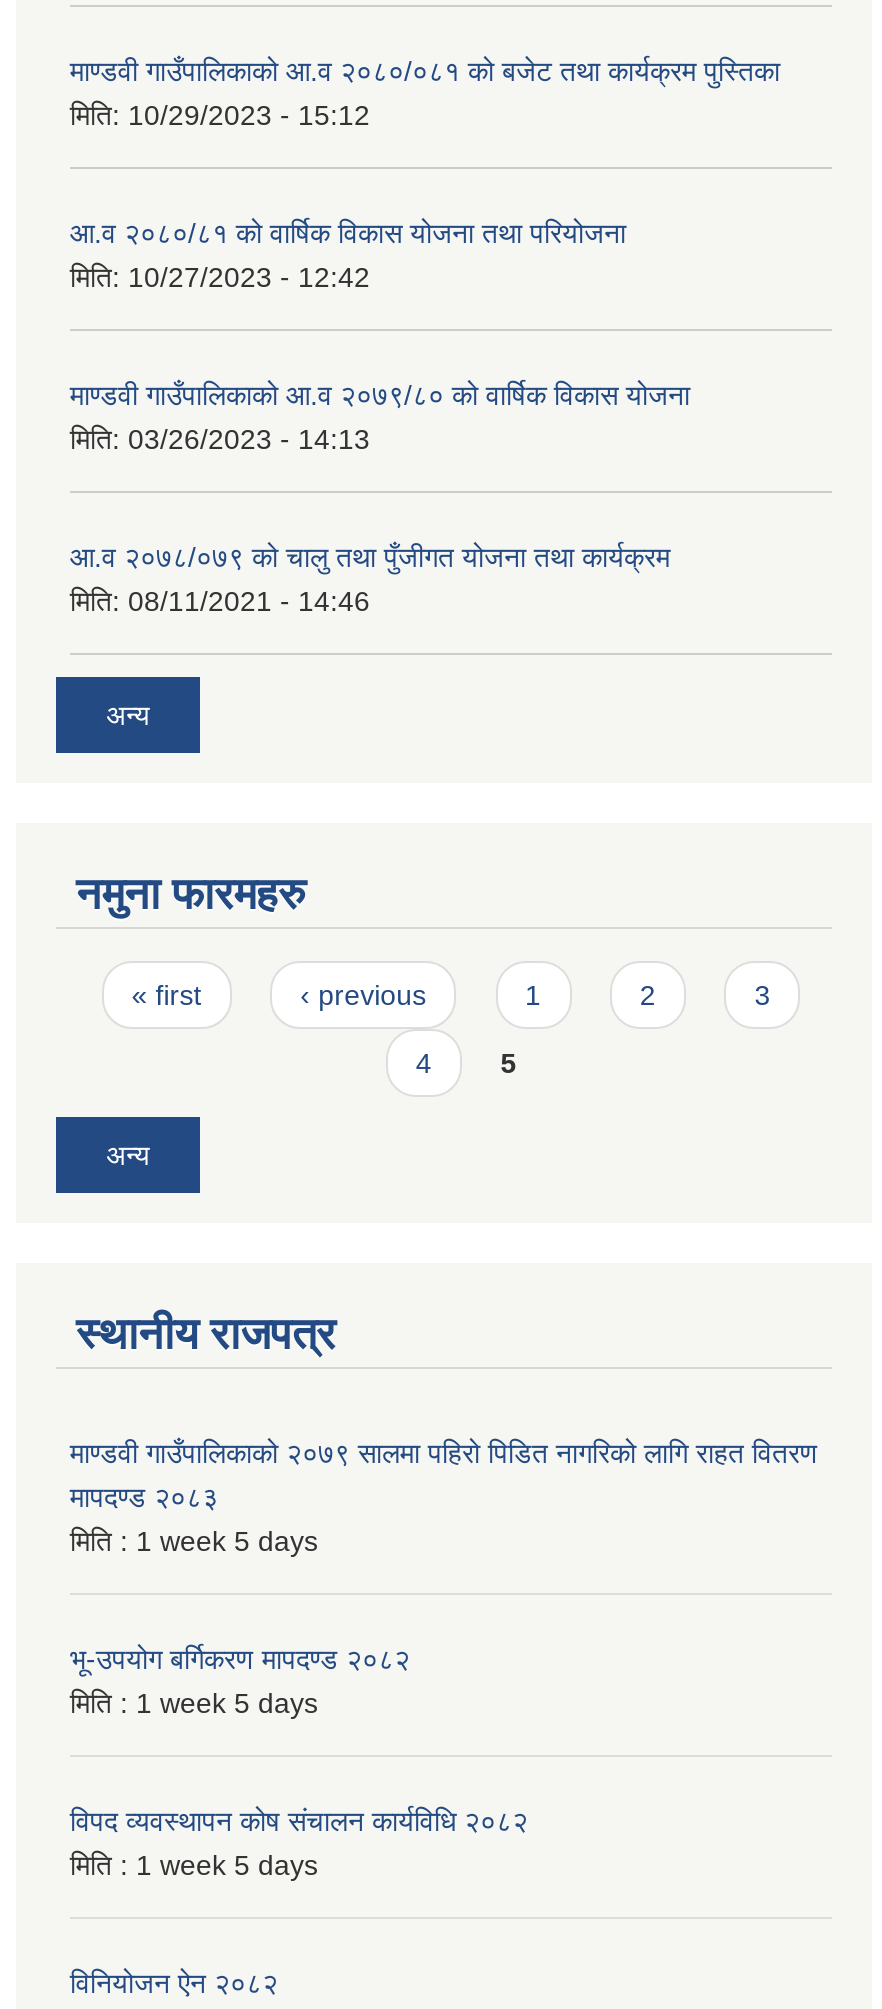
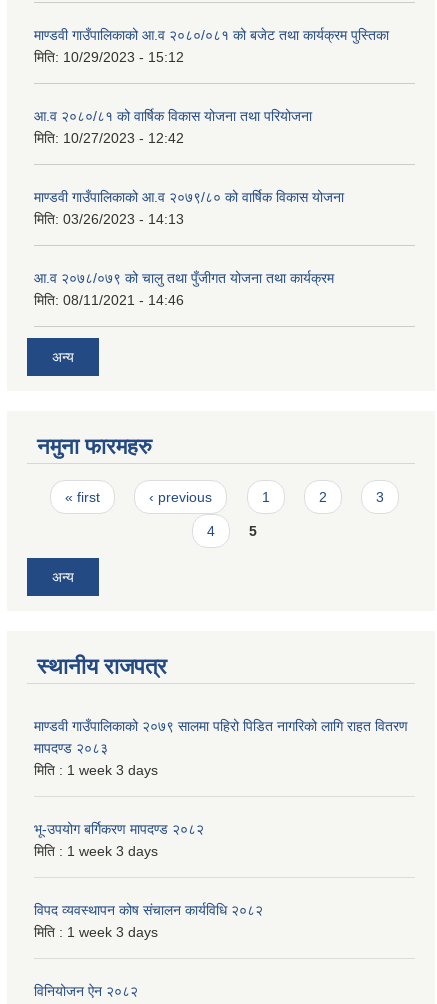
- मिति : 1 week 5 days
+ मिति : 1 week 3 days

- मिति : 1 week 5 days
+ मिति : 1 week 3 days

- मिति : 1 week 5 days
+ मिति : 1 week 3 days
